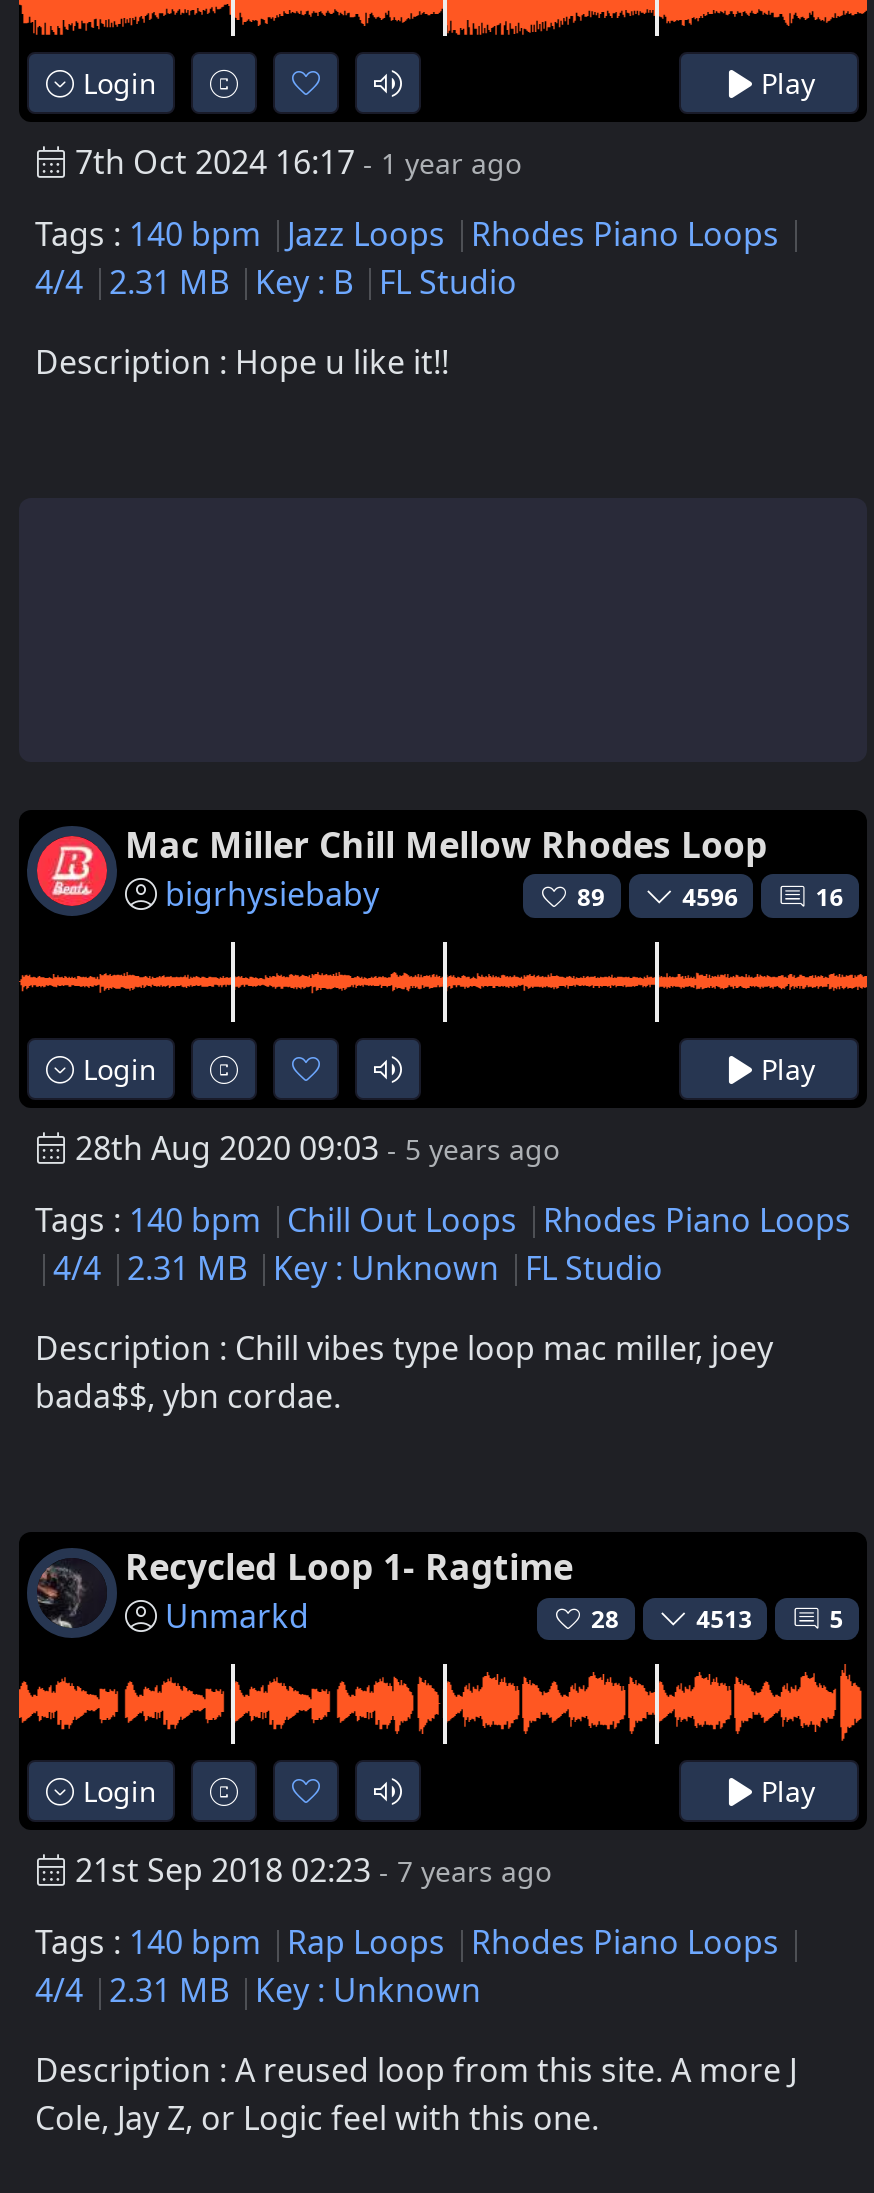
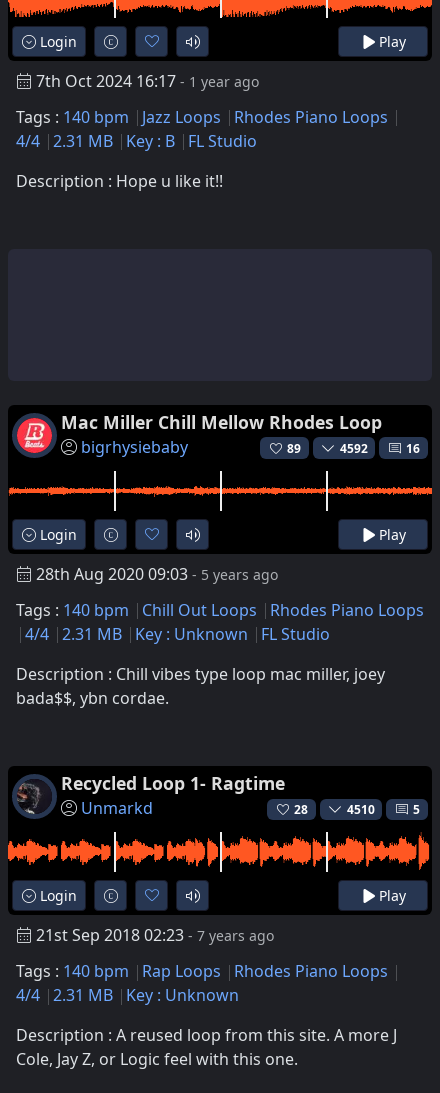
- 4596
+ 4592

- 4513
+ 4510
